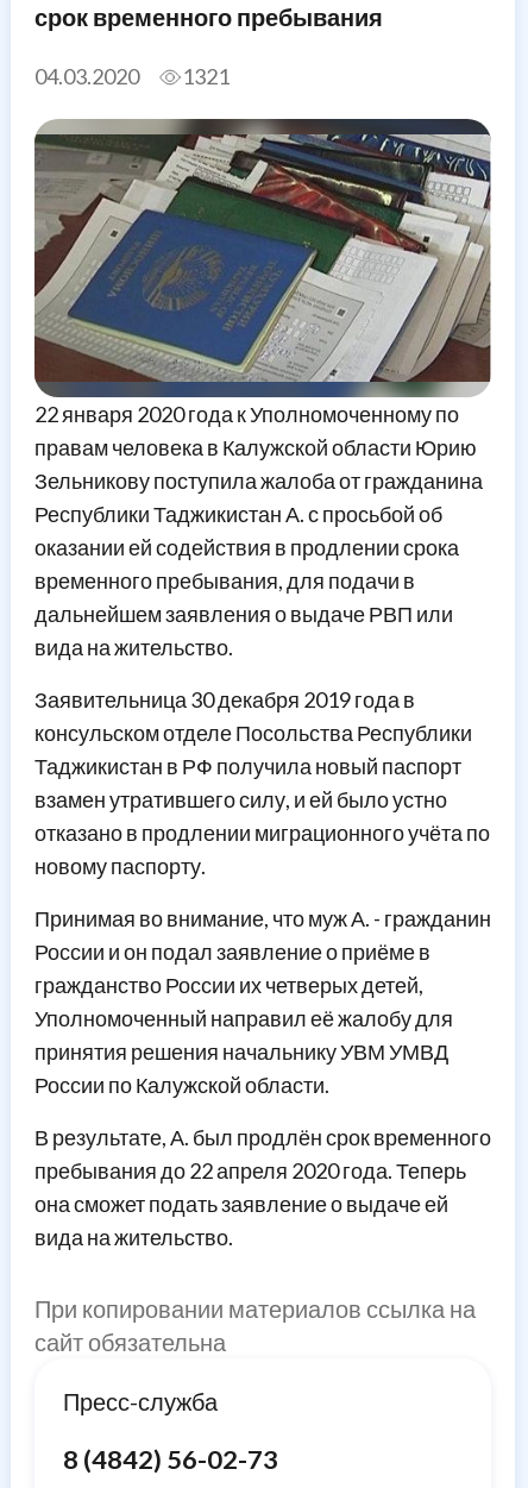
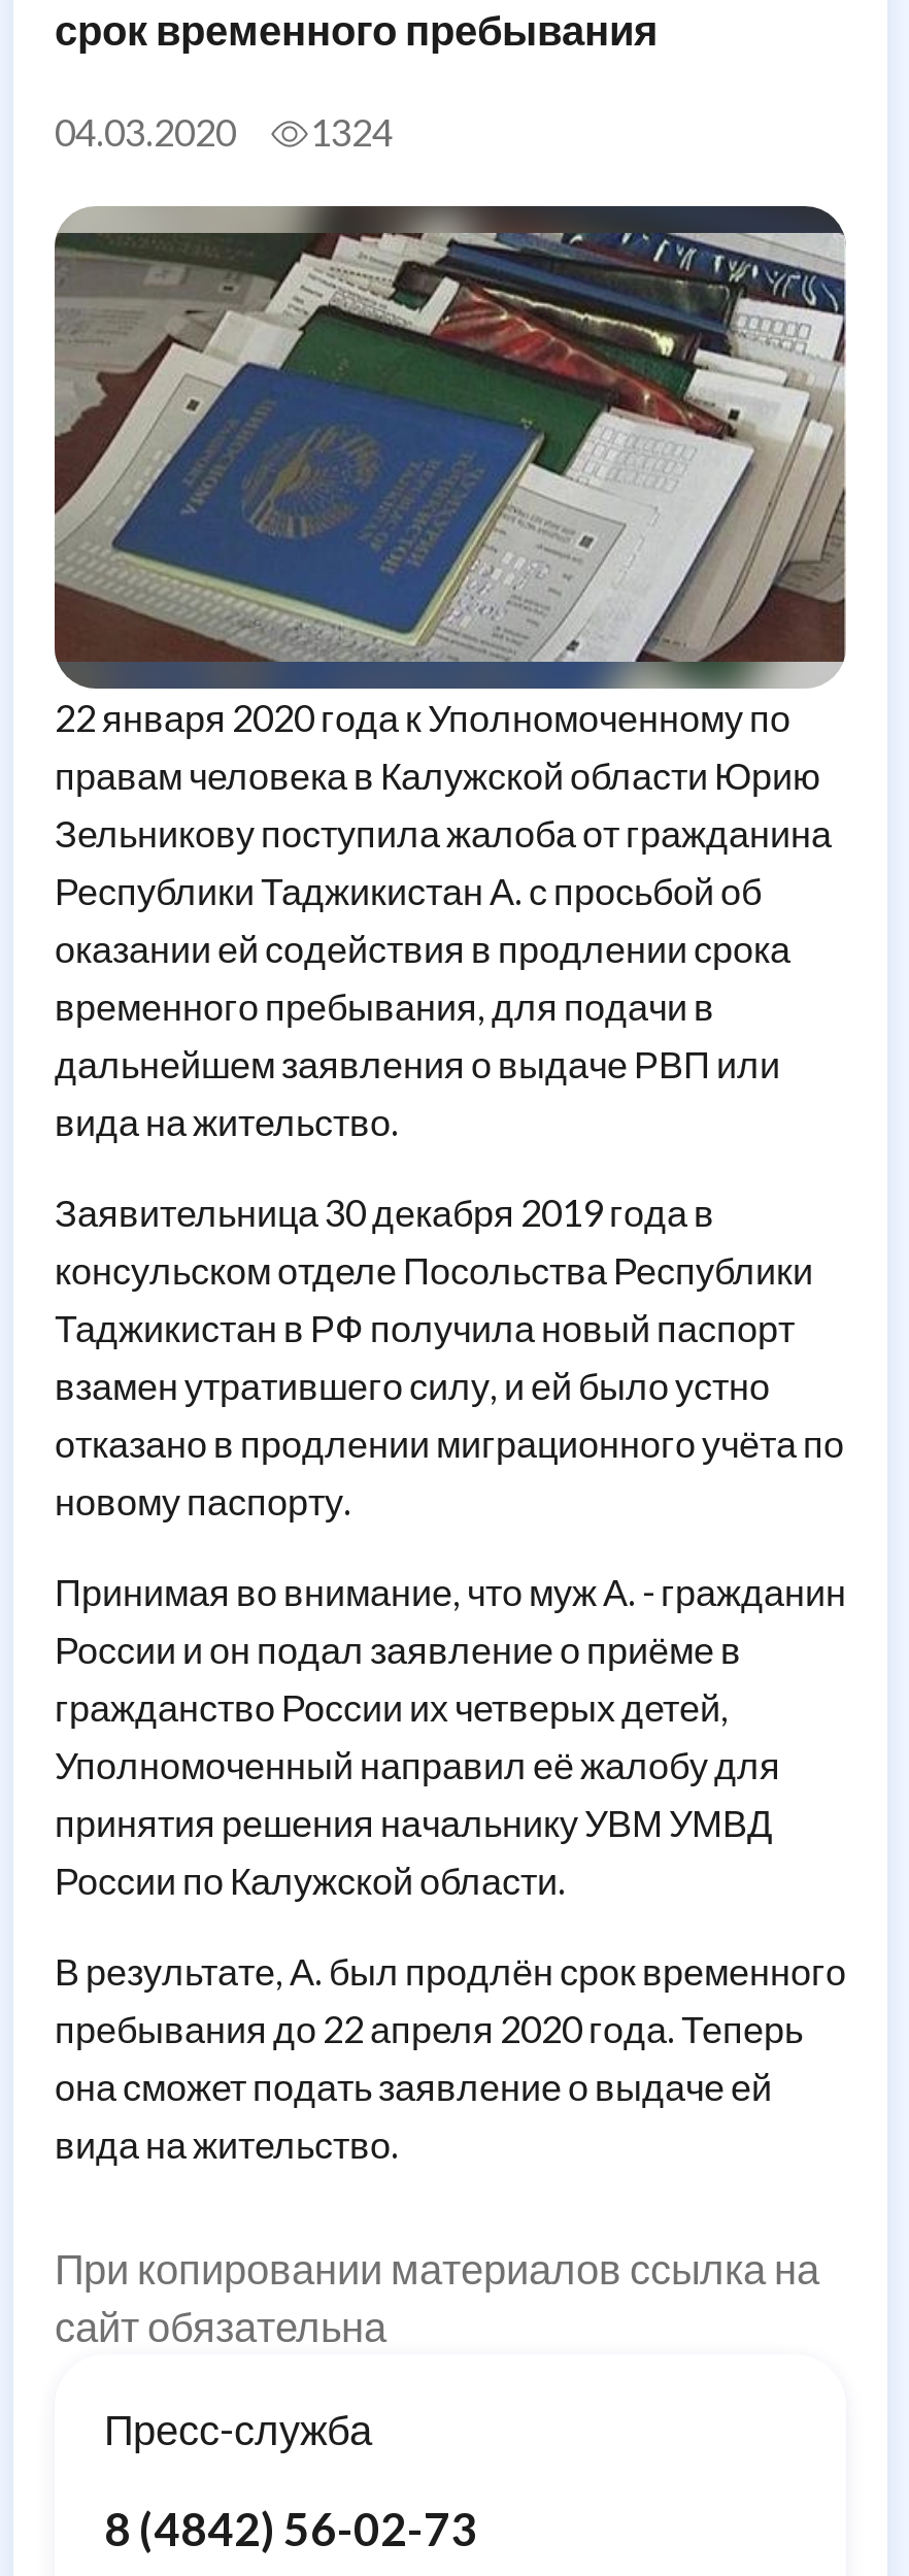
- 04.03.2020 1321
+ 04.03.2020 1324
